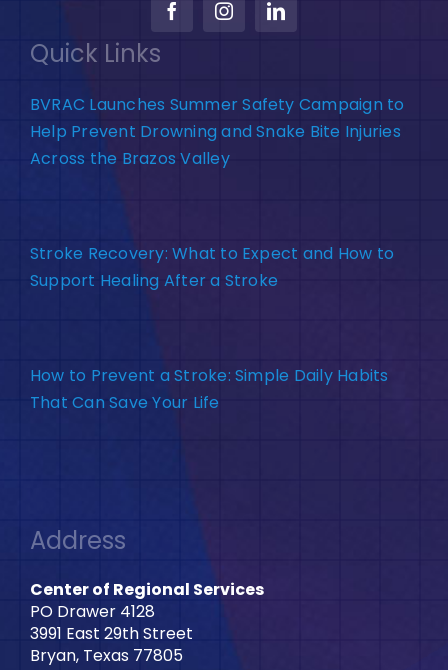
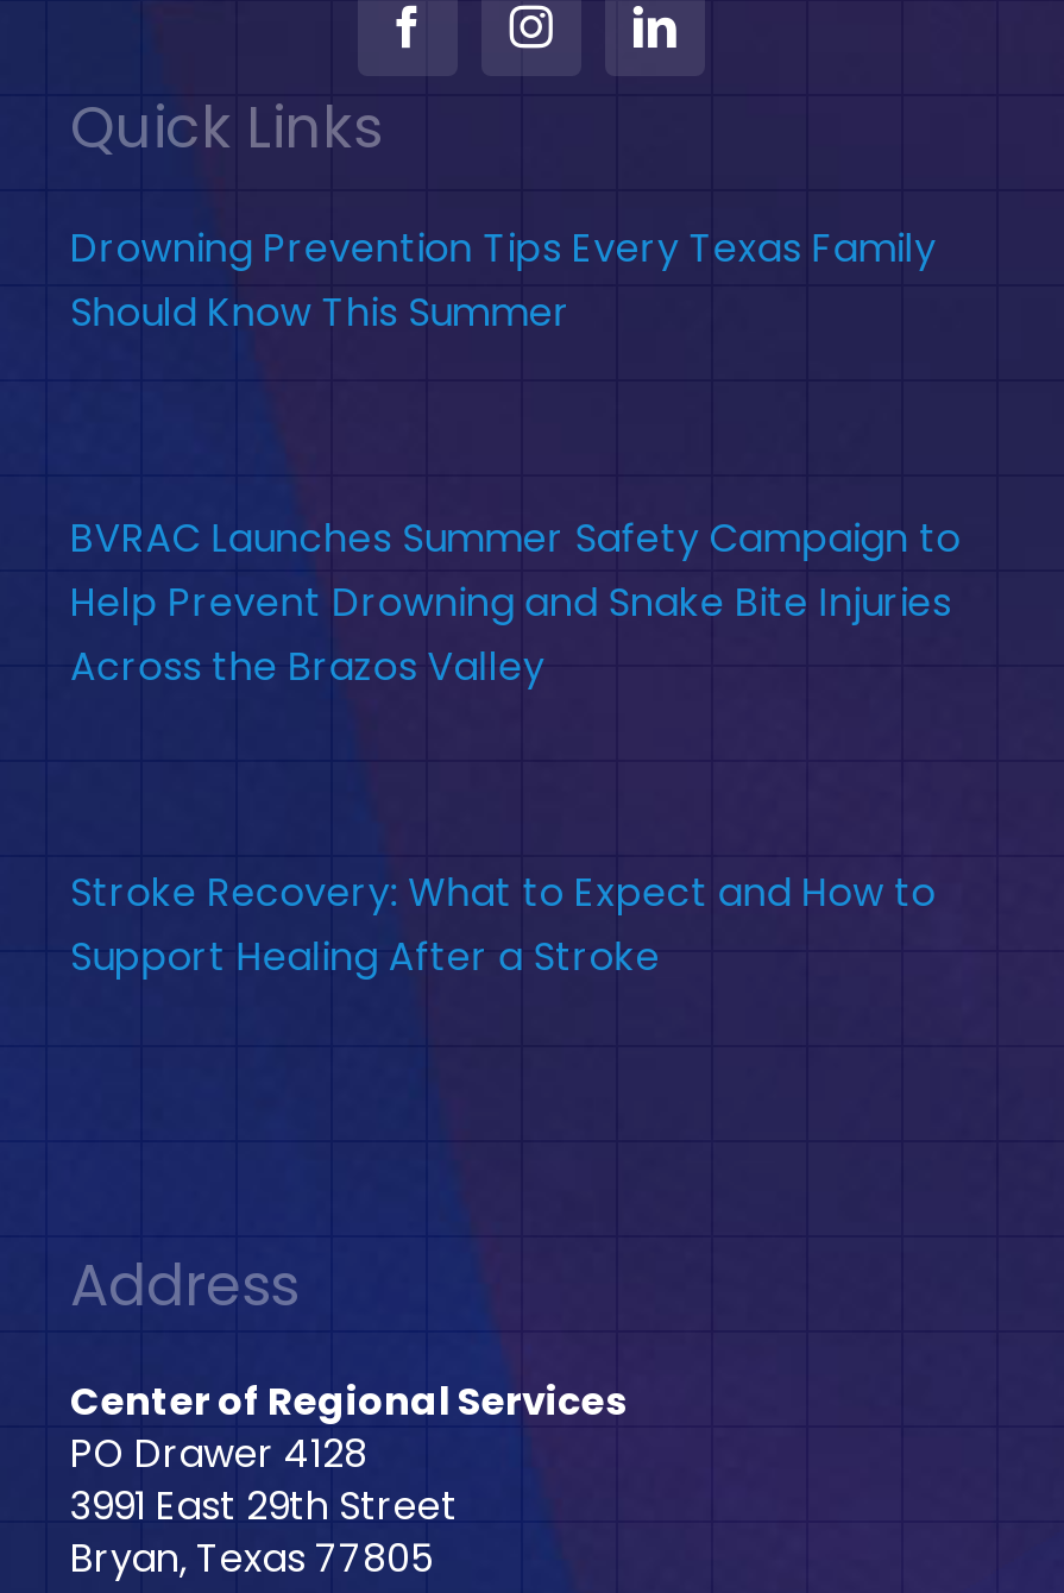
+ Drowning Prevention Tips Every Texas Family
+ Should Know This Summer

moved down: BVRAC Launches Summer Safety Campaign to | Help Prevent Drowning and Snake Bite Injuries | Across the Brazos Valley | Stroke Recovery: What to Expect and How to | Support Healing After a Stroke

- How to Prevent a Stroke: Simple Daily Habits
- That Can Save Your Life
